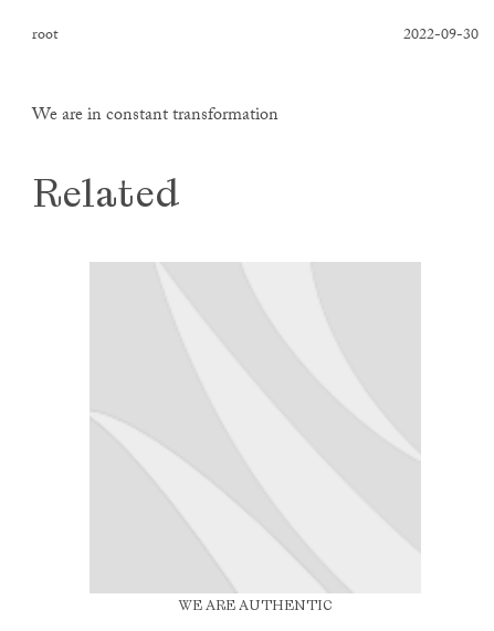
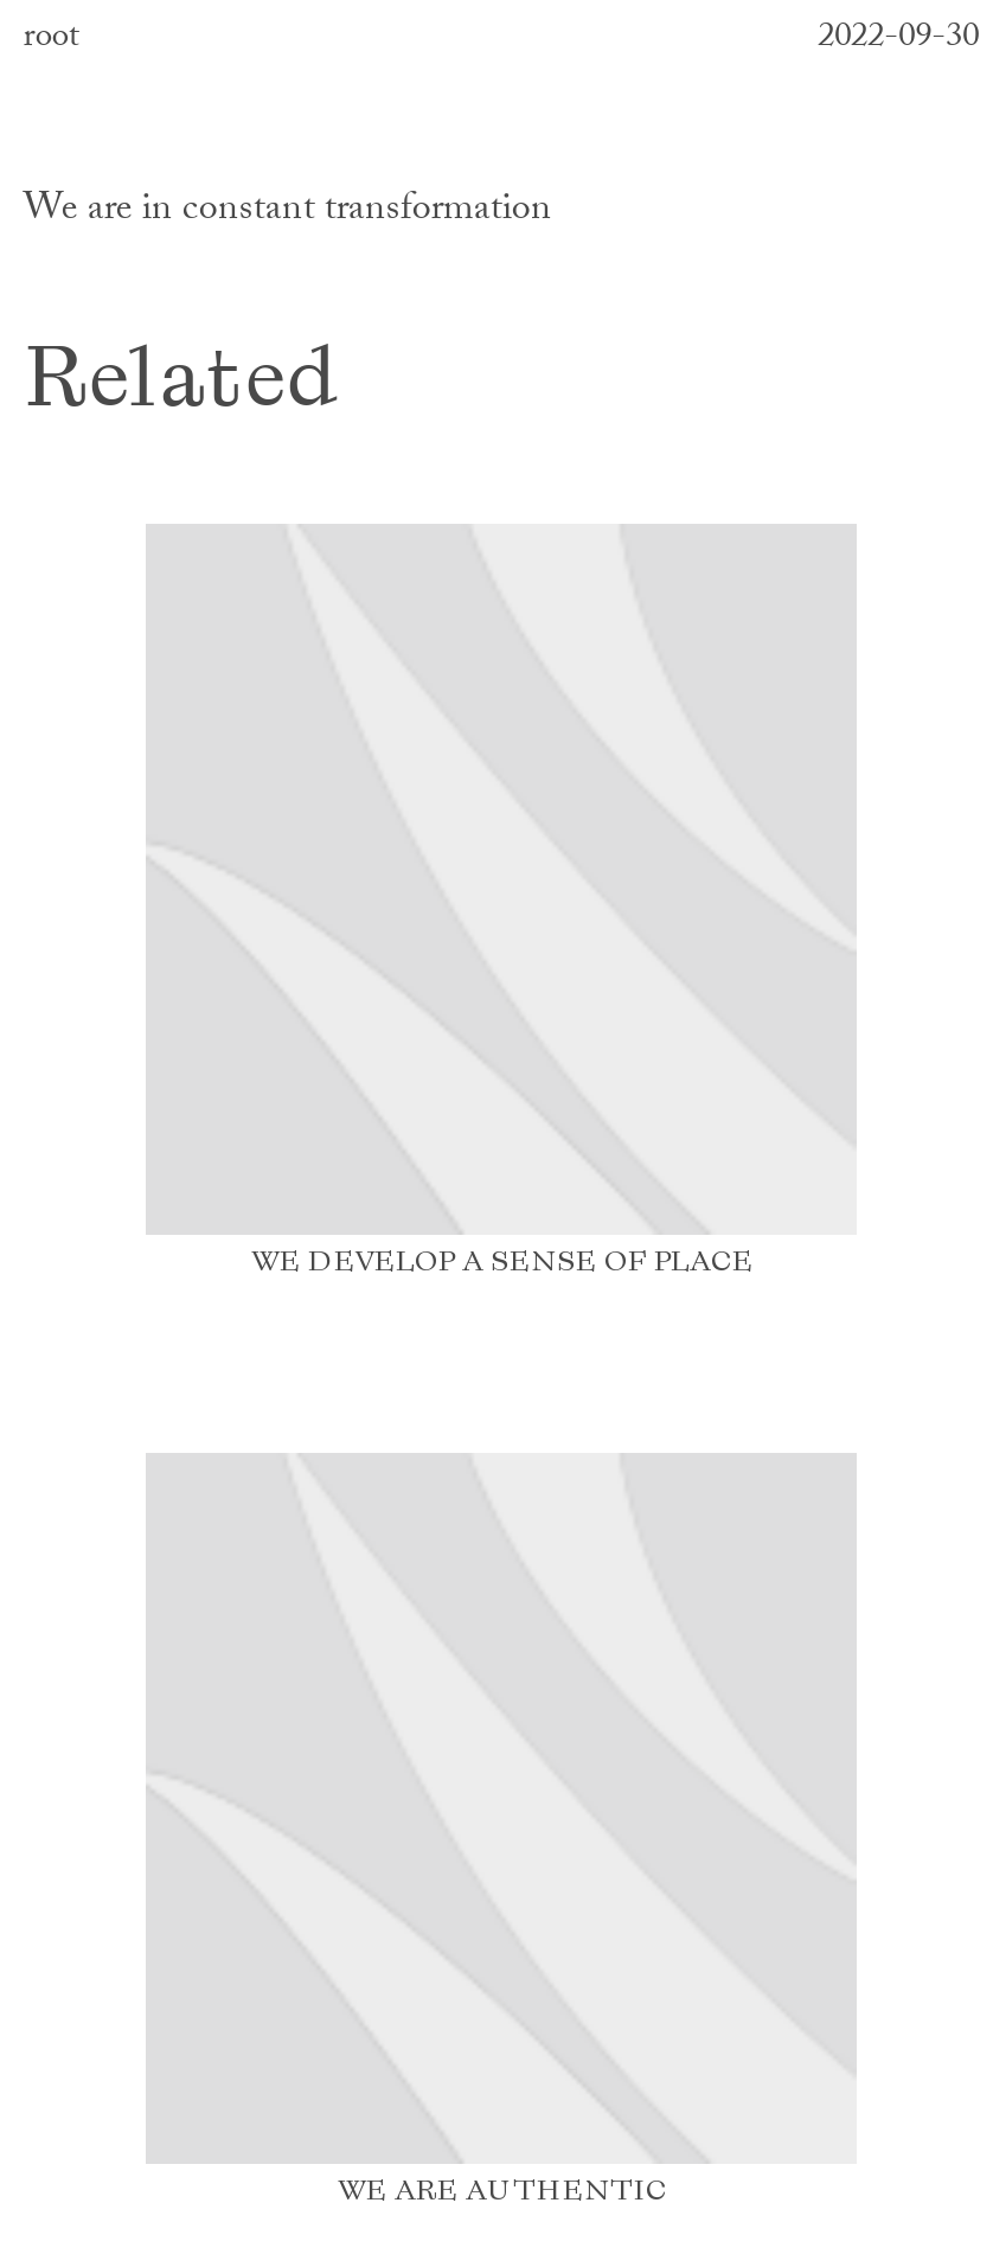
+ WE DEVELOP A SENSE OF PLACE
